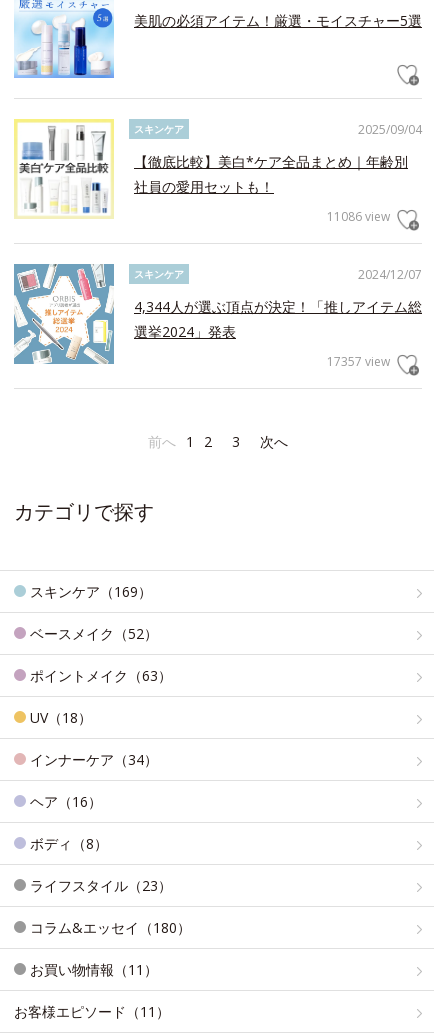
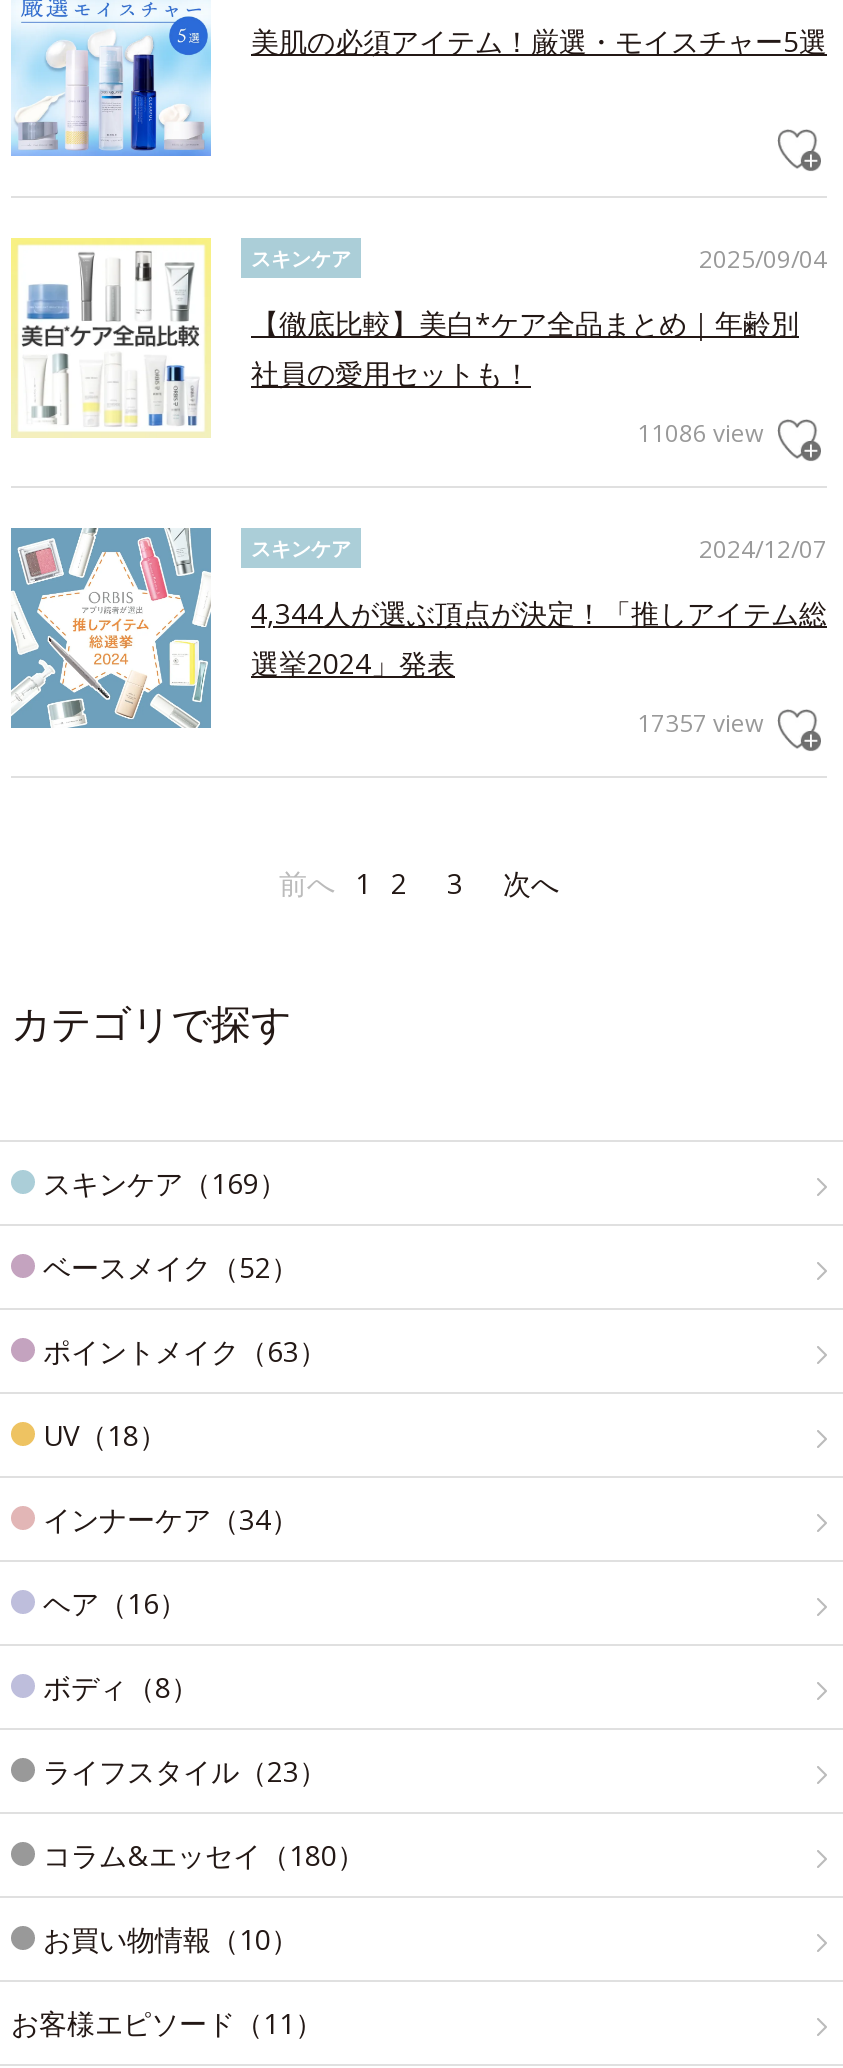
- お買い物情報（11）
+ お買い物情報（10）
